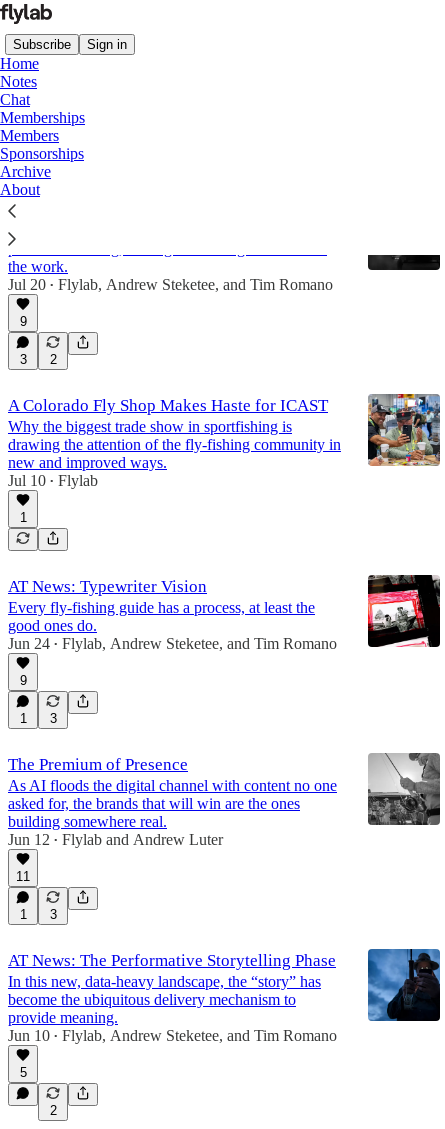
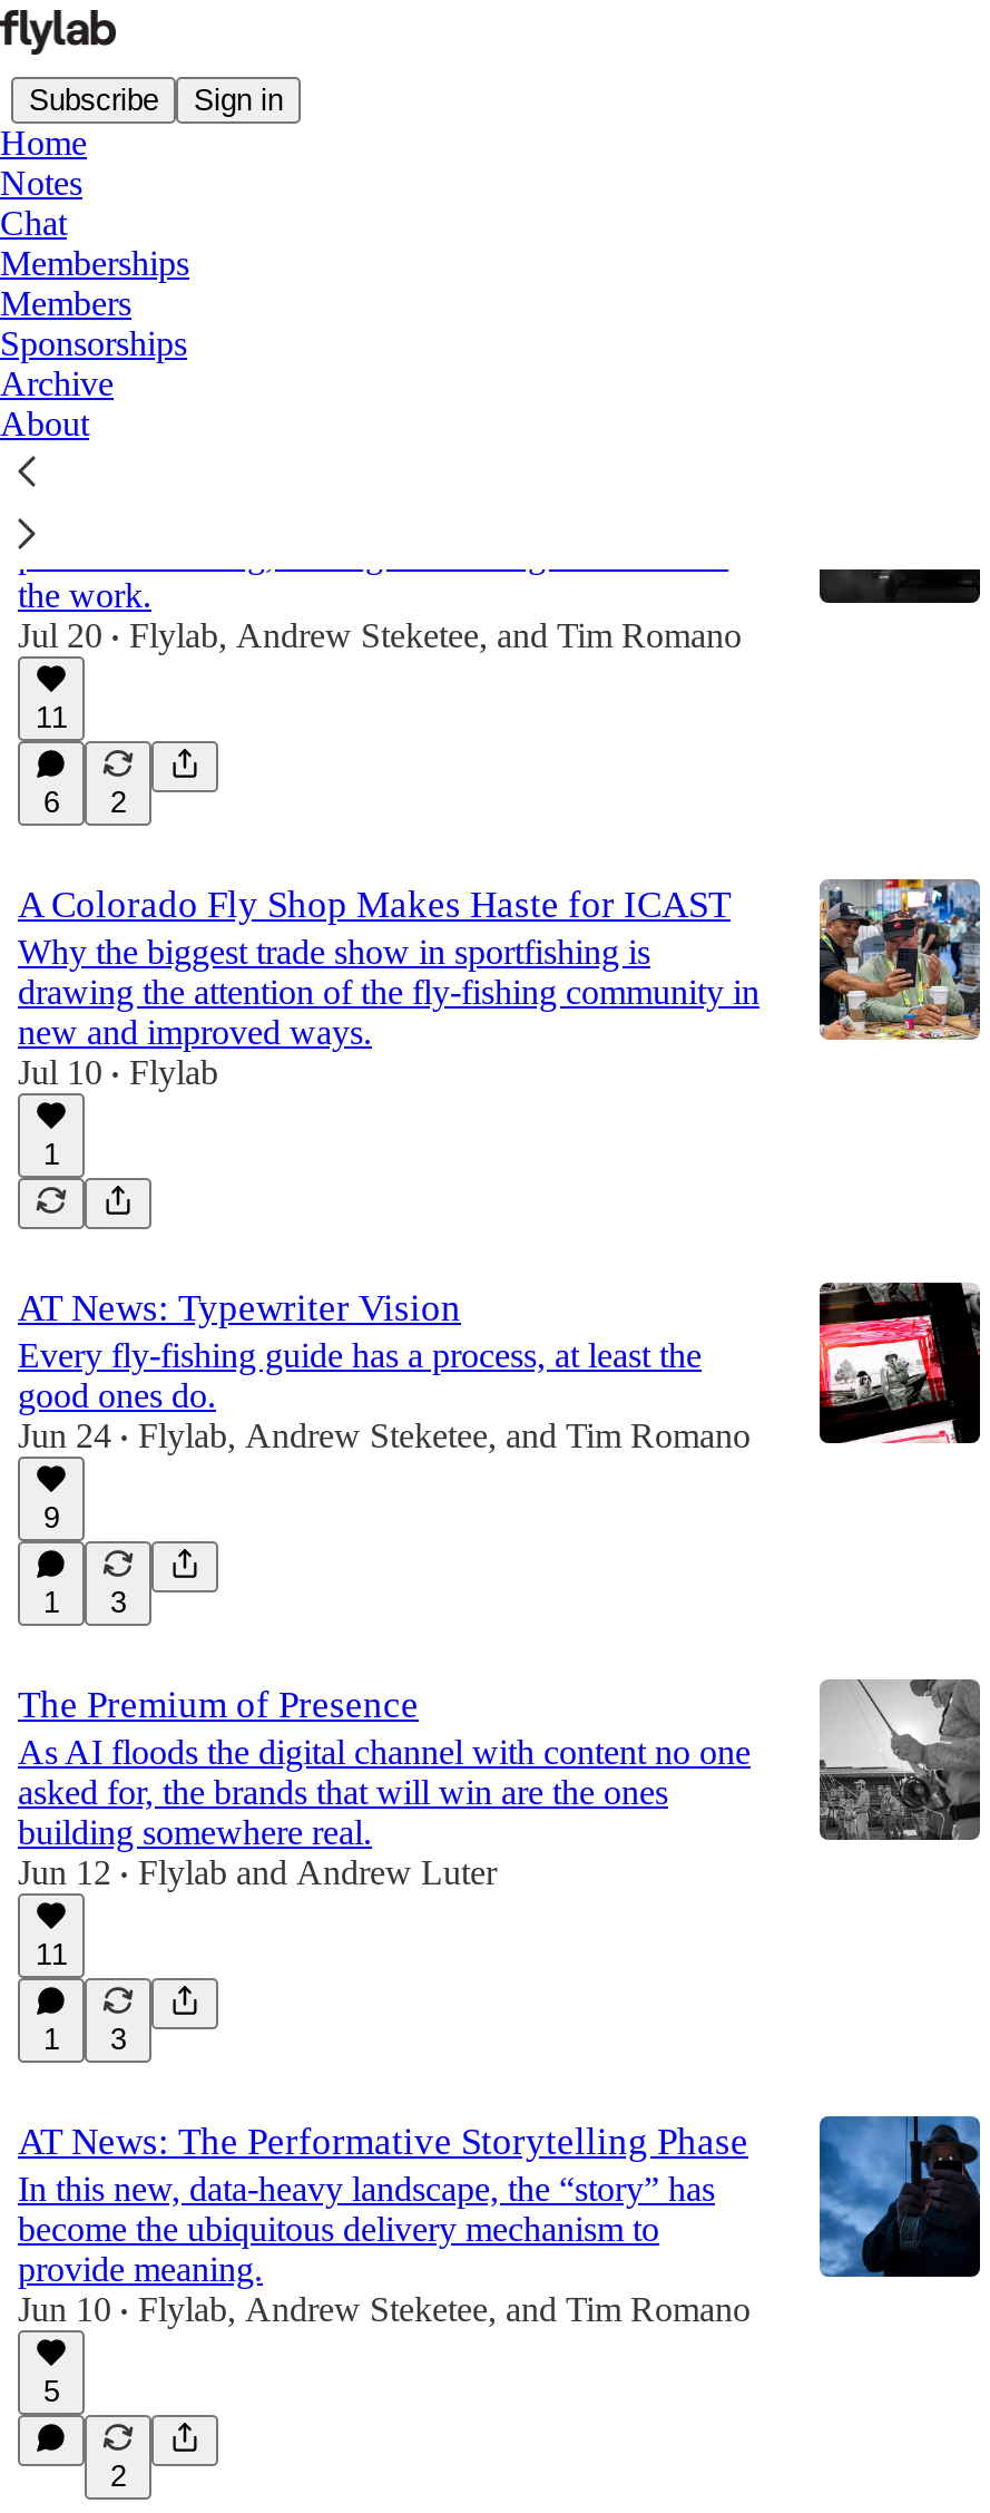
- 9
+ 11

- 3 2
+ 6 2
